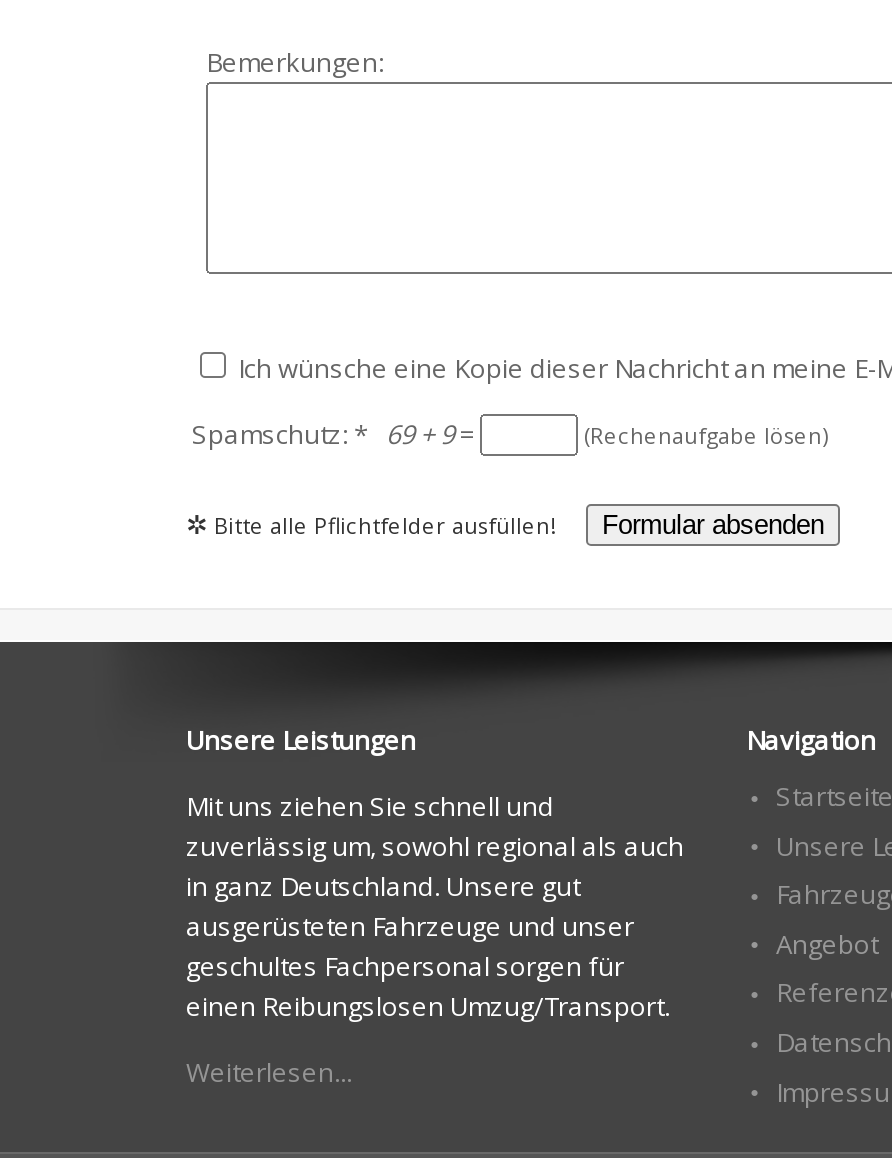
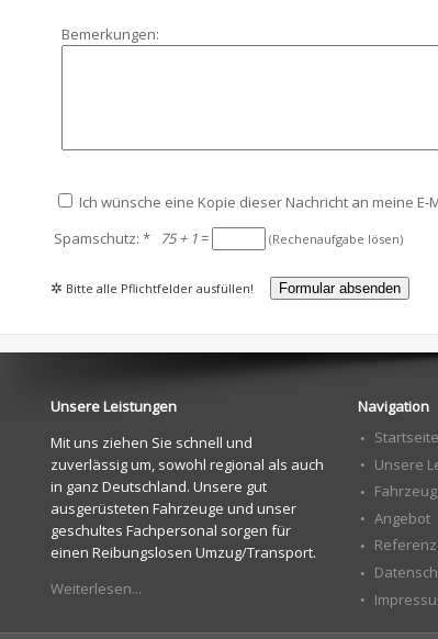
- Spamschutz: * 69 + 9=
+ Spamschutz: * 75 + 1=
